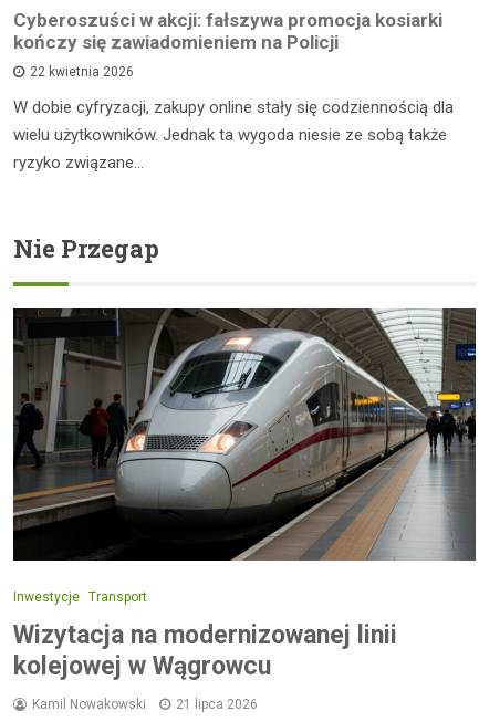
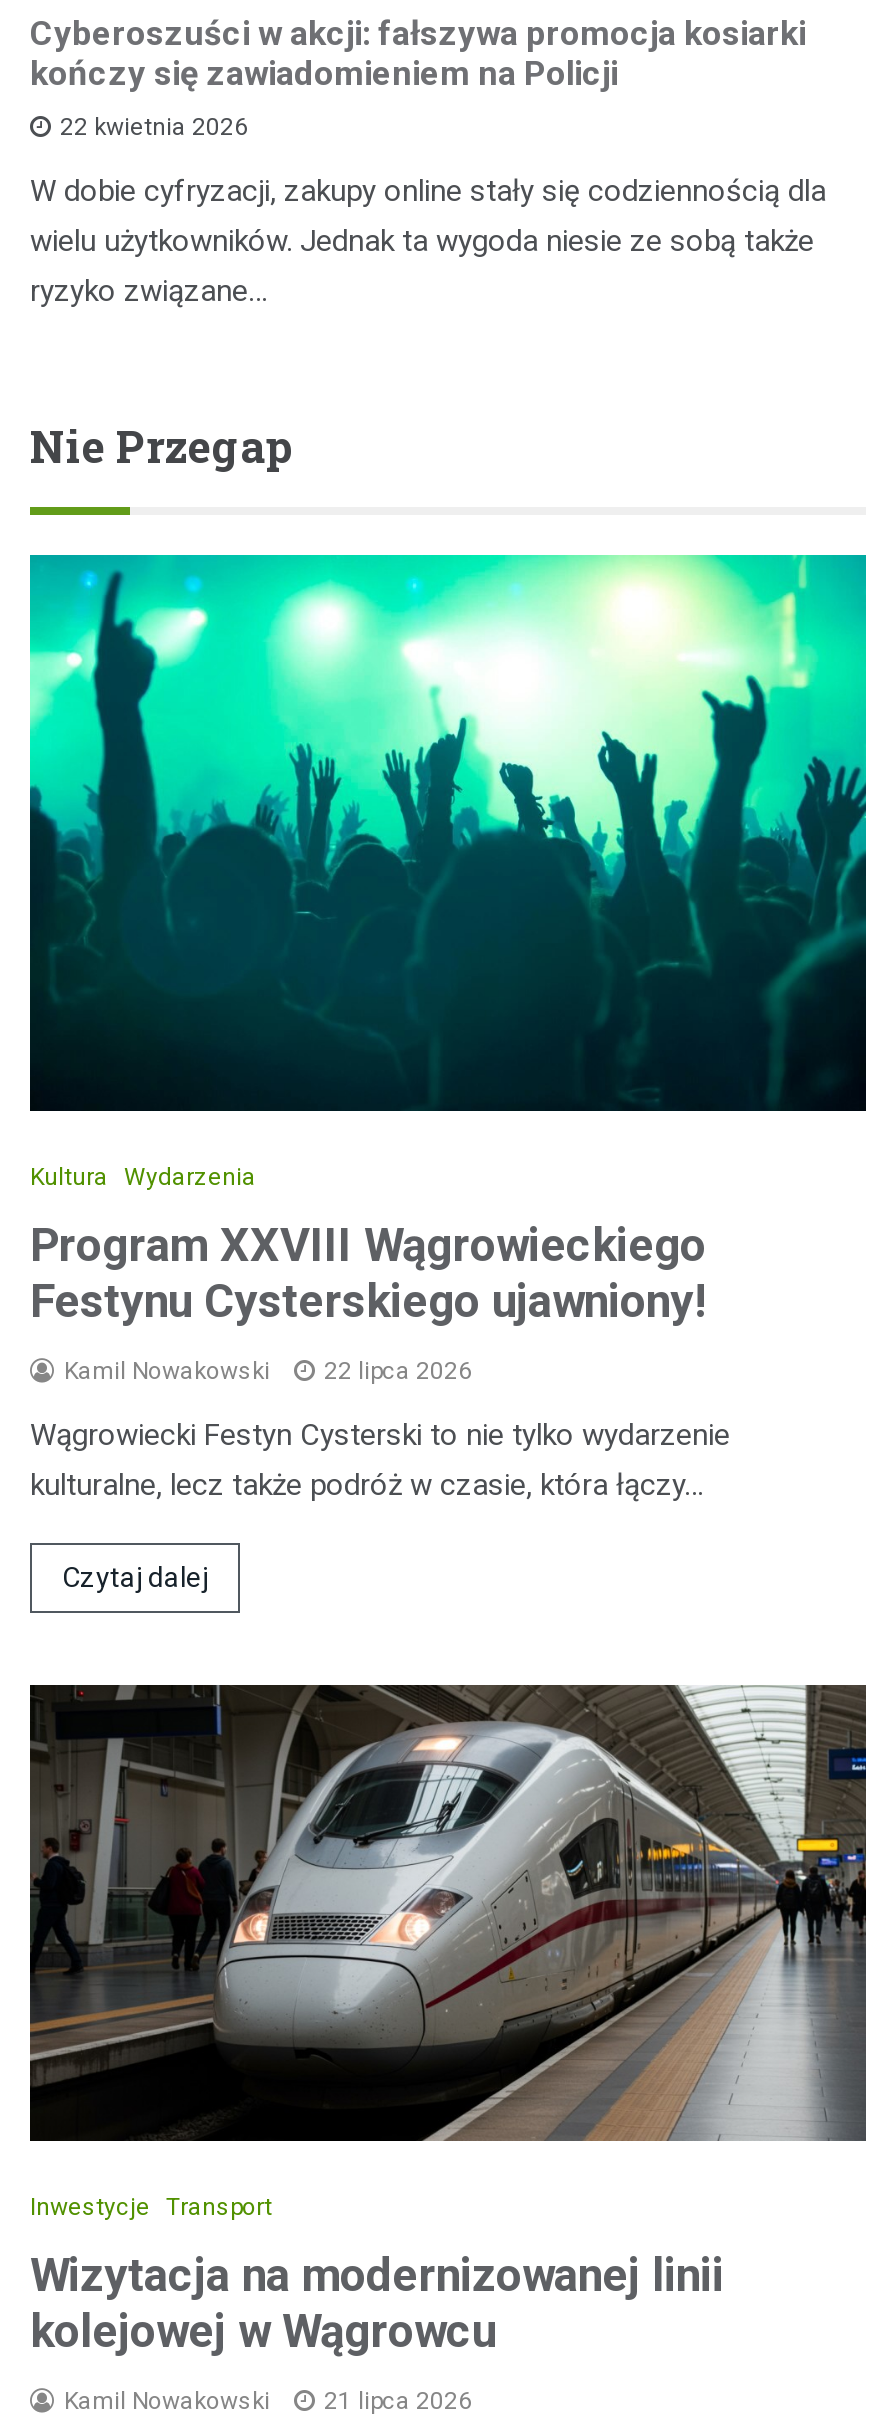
+ [image]
+ Kultura Wydarzenia
+ Program XXVIII Wągrowieckiego
+ Festynu Cysterskiego ujawniony!
+ Kamil Nowakowski
+ 22 lipca 2026
+ Wągrowiecki Festyn Cysterski to nie tylko wydarzenie
+ kulturalne, lecz także podróż w czasie, która łączy…
+ Czytaj dalej
